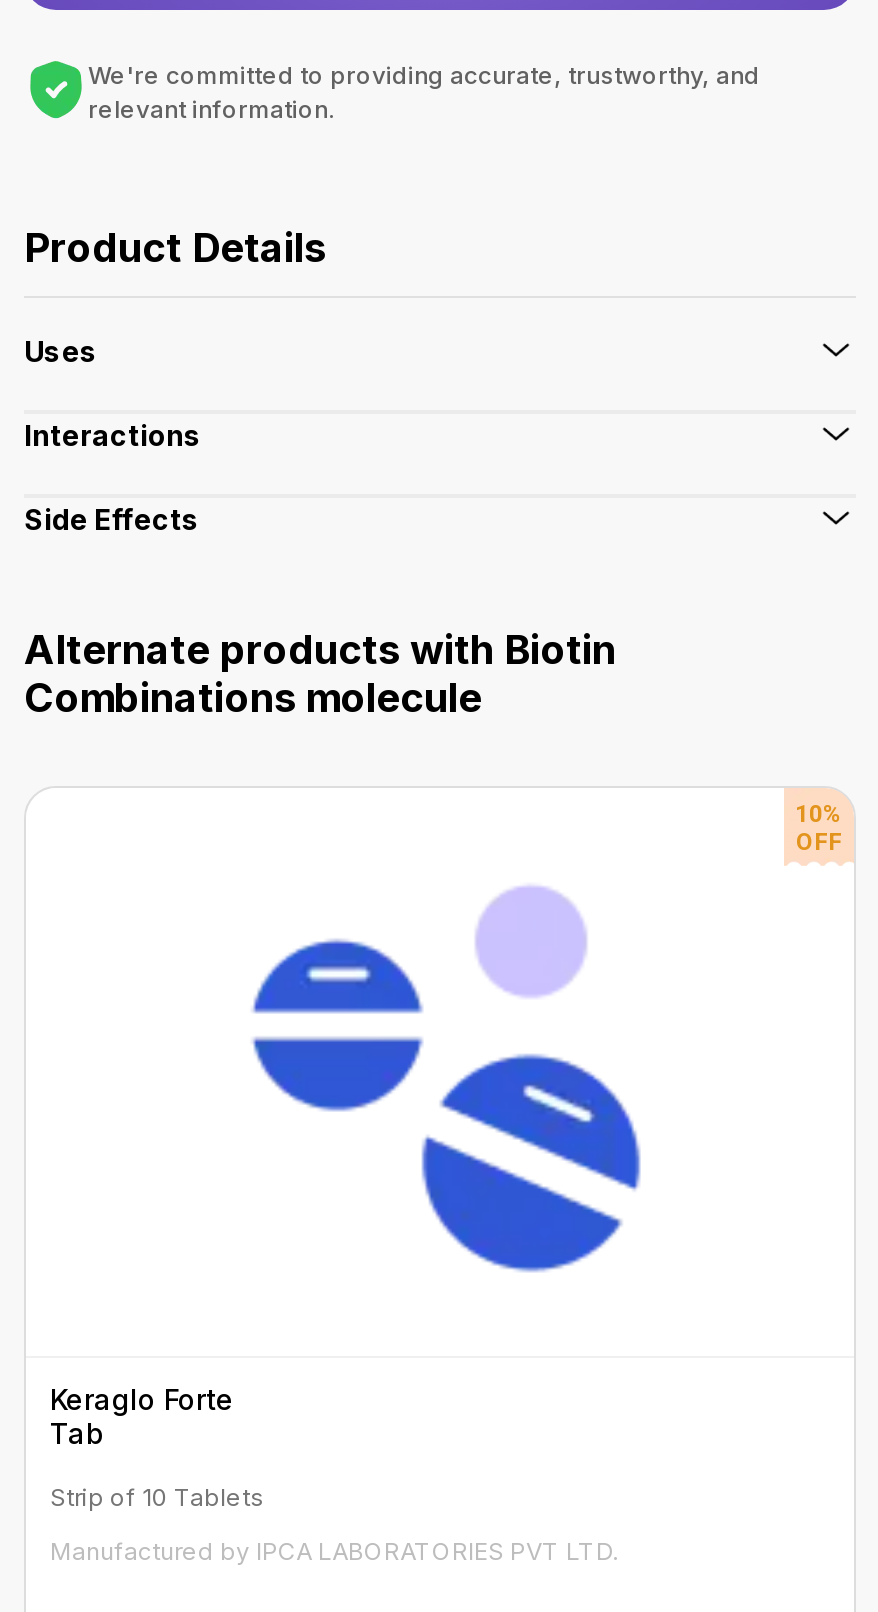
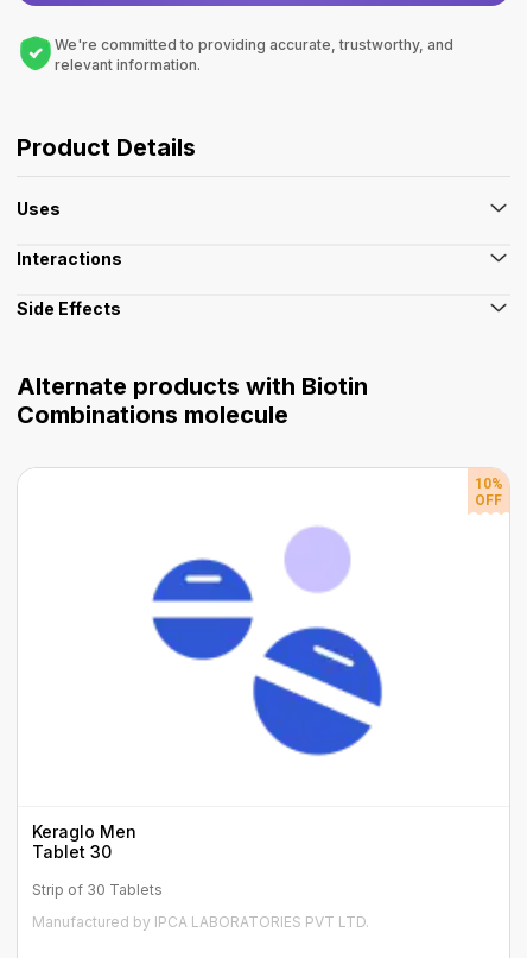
- Keraglo Forte
- Tab
+ Keraglo Men
+ Tablet 30

- Strip of 10 Tablets
+ Strip of 30 Tablets
